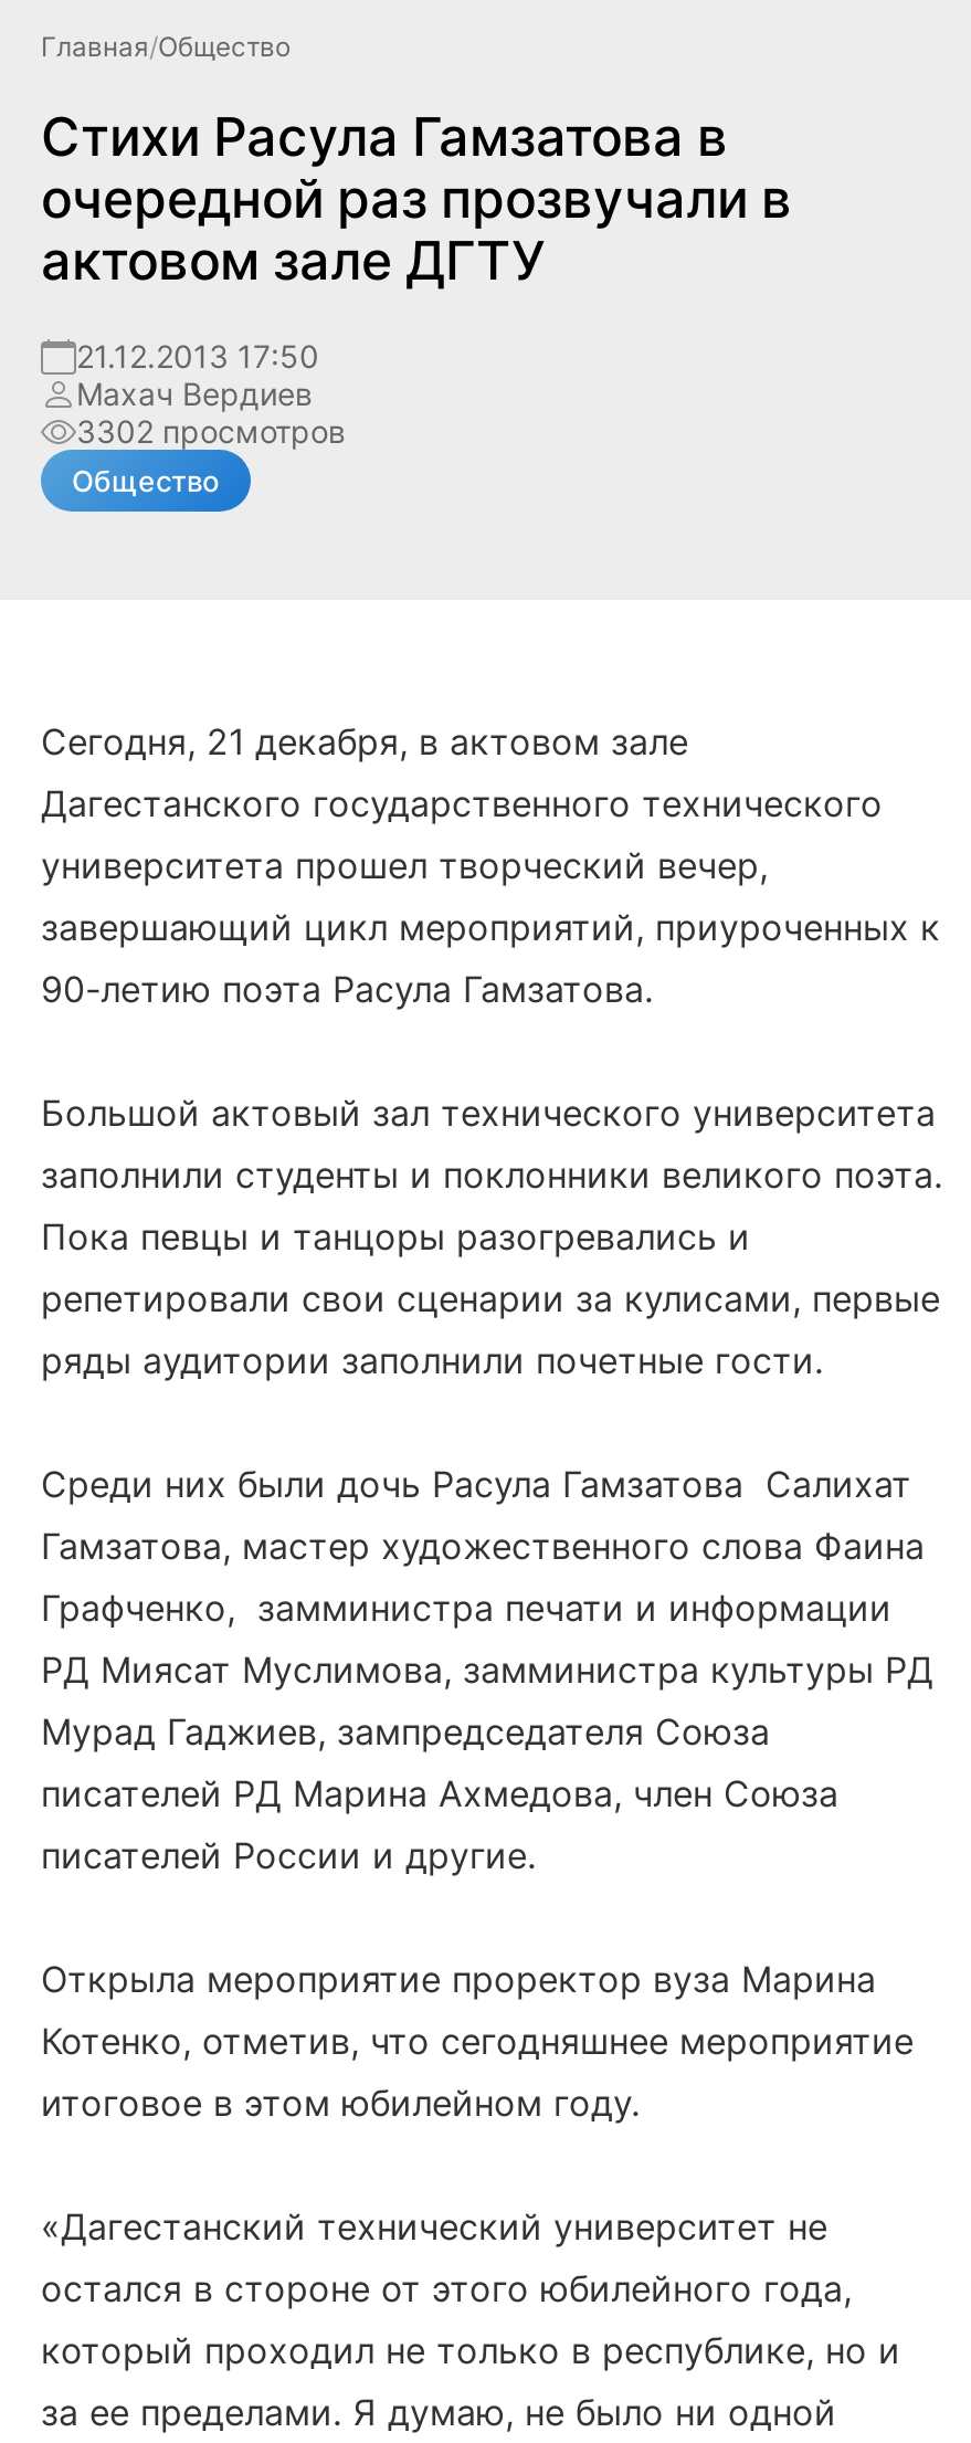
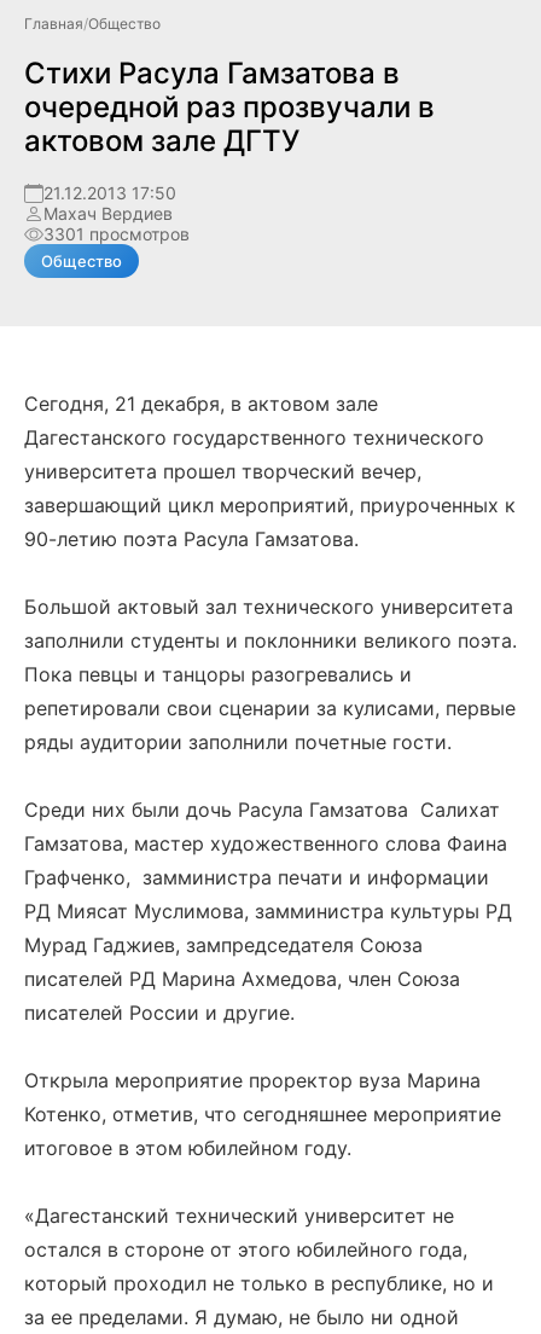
- 3302 просмотров
+ 3301 просмотров
